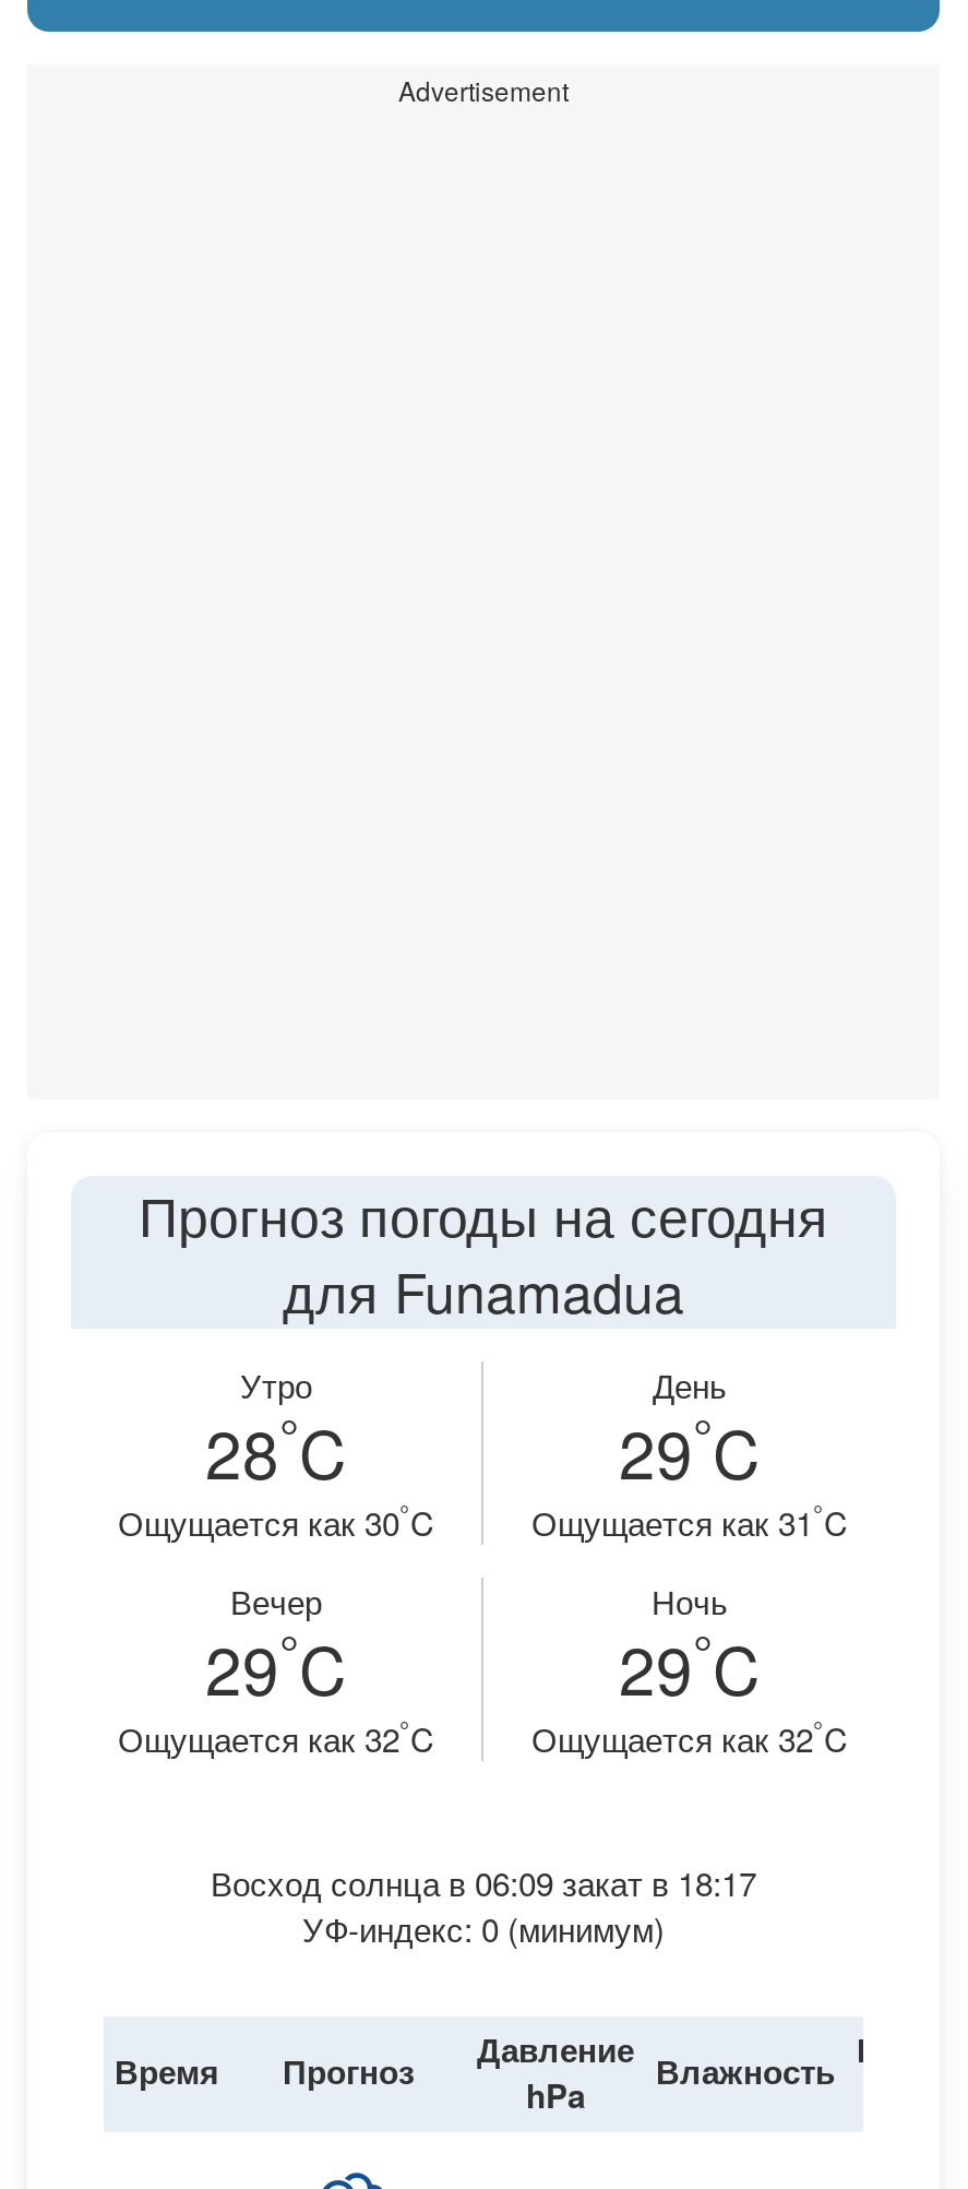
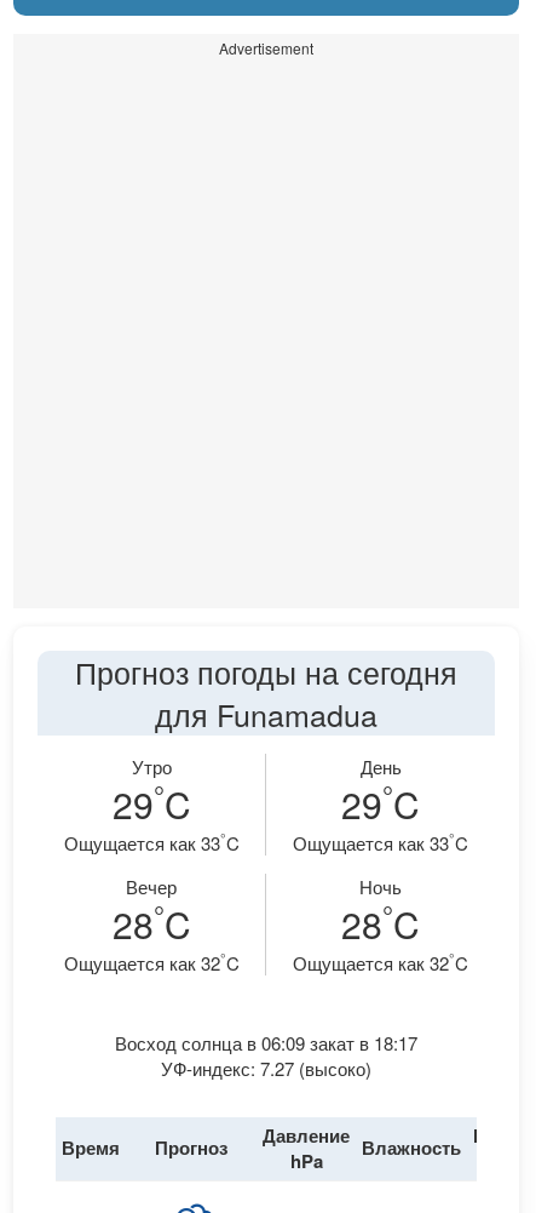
- 28°C
+ 29°C

- Ощущается как 30°C
+ Ощущается как 33°C

- Ощущается как 31°C
+ Ощущается как 33°C

- 29°C
+ 28°C

- 29°C
+ 28°C

- УФ-индекс: 0 (минимум)
+ УФ-индекс: 7.27 (высоко)
